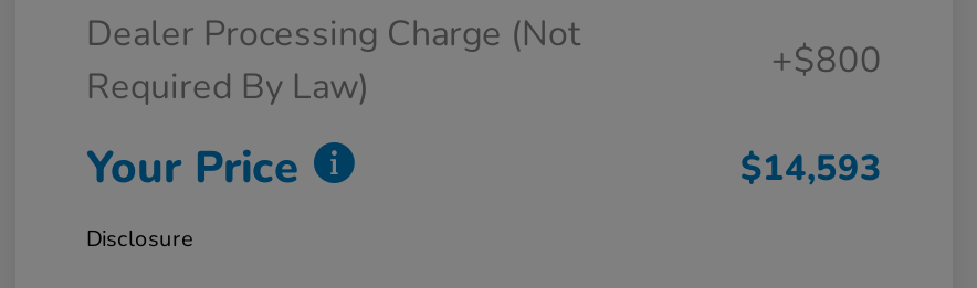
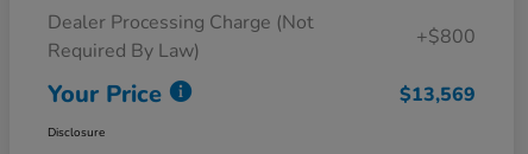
- $14,593
+ $13,569
